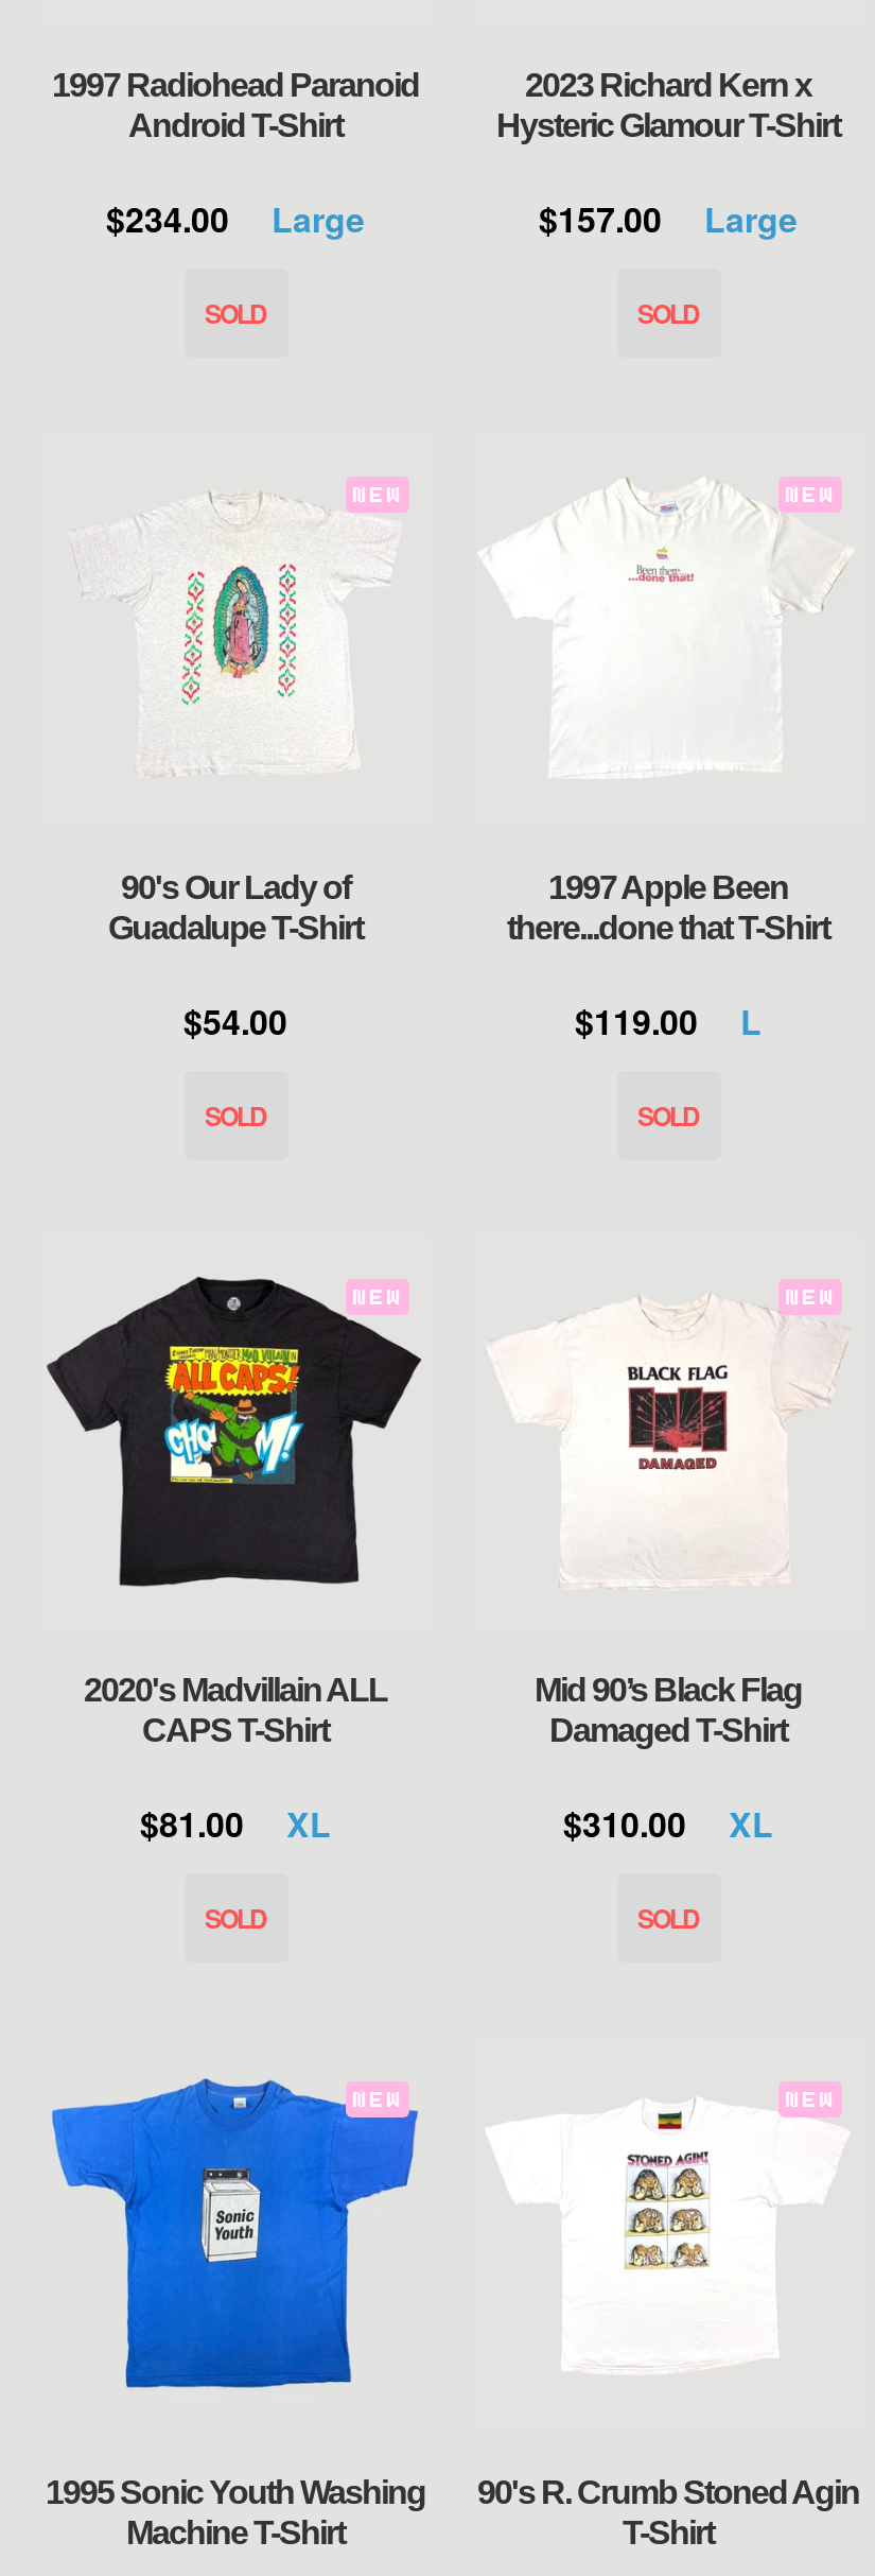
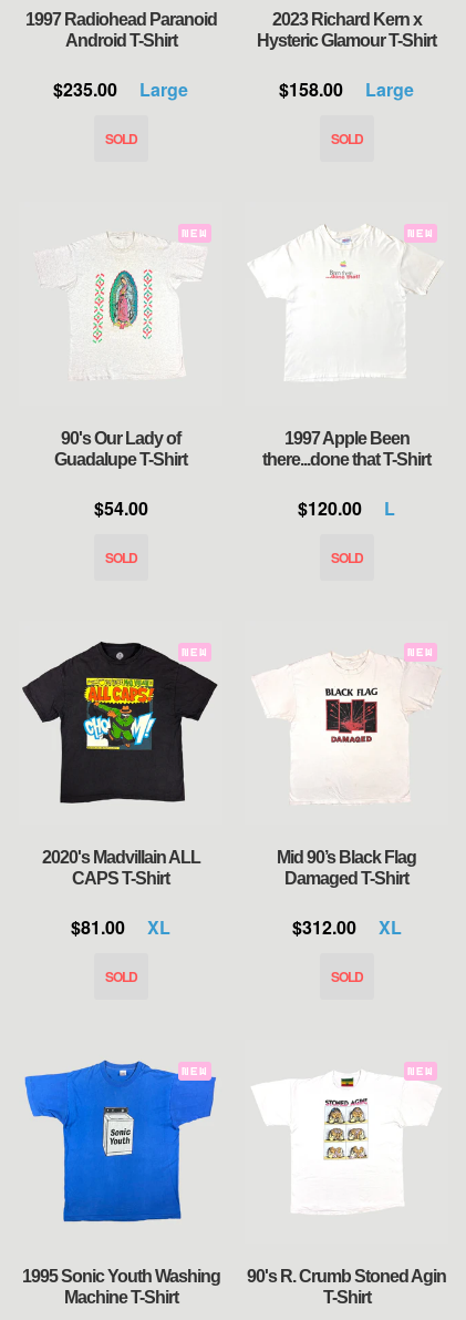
- $234.00 Large
+ $235.00 Large

- $157.00 Large
+ $158.00 Large

- $119.00 L
+ $120.00 L

- $310.00 XL
+ $312.00 XL
